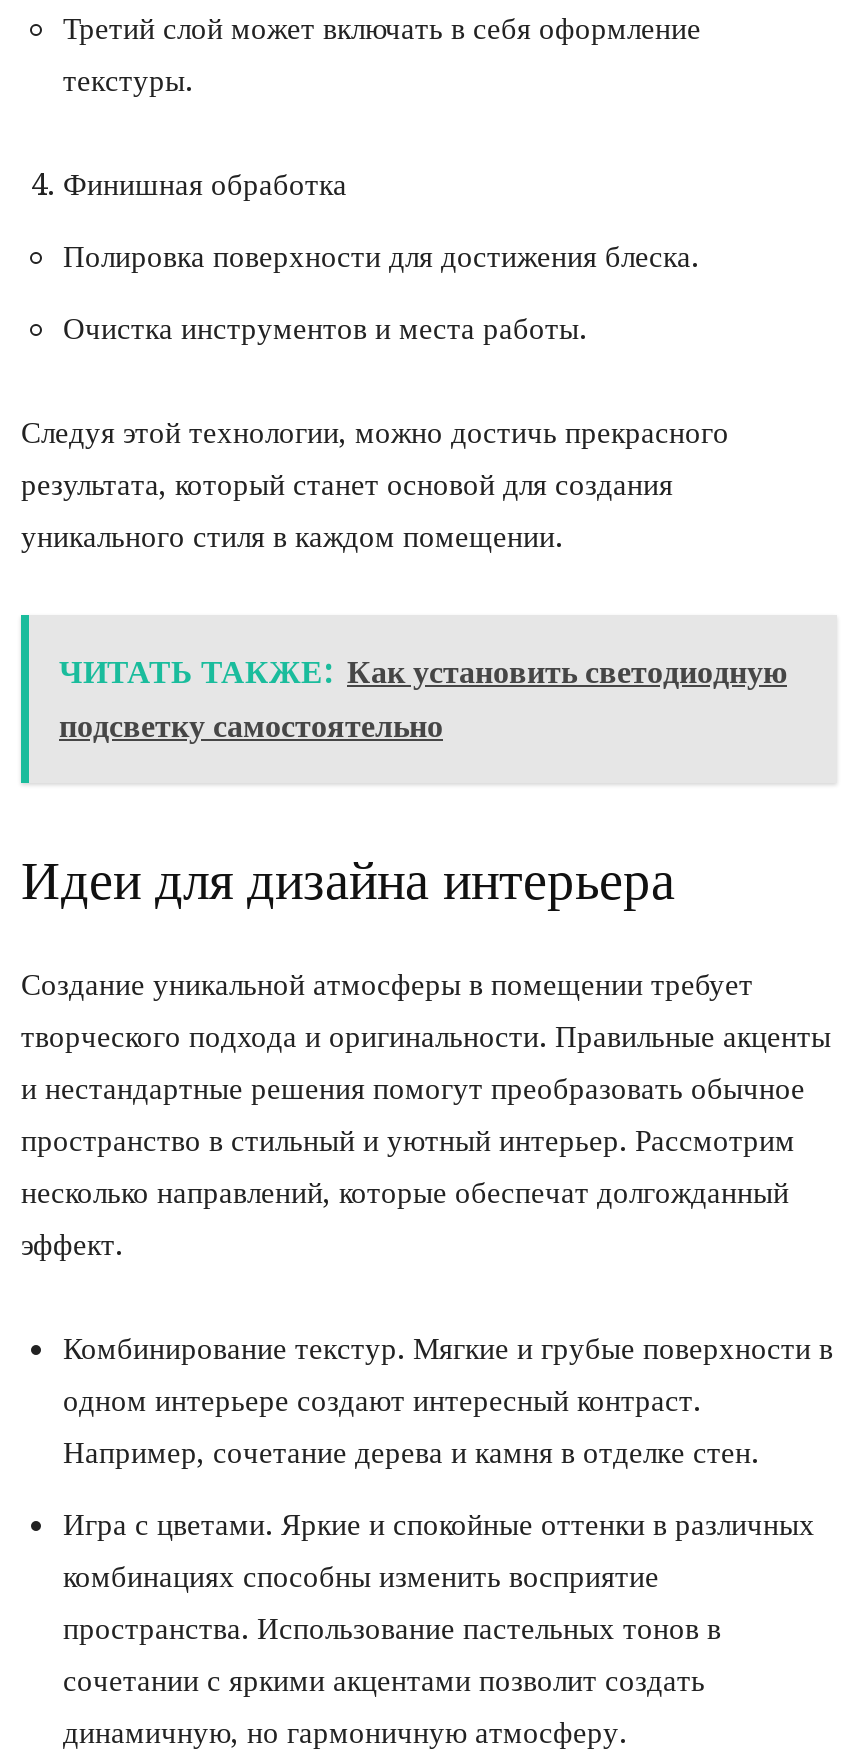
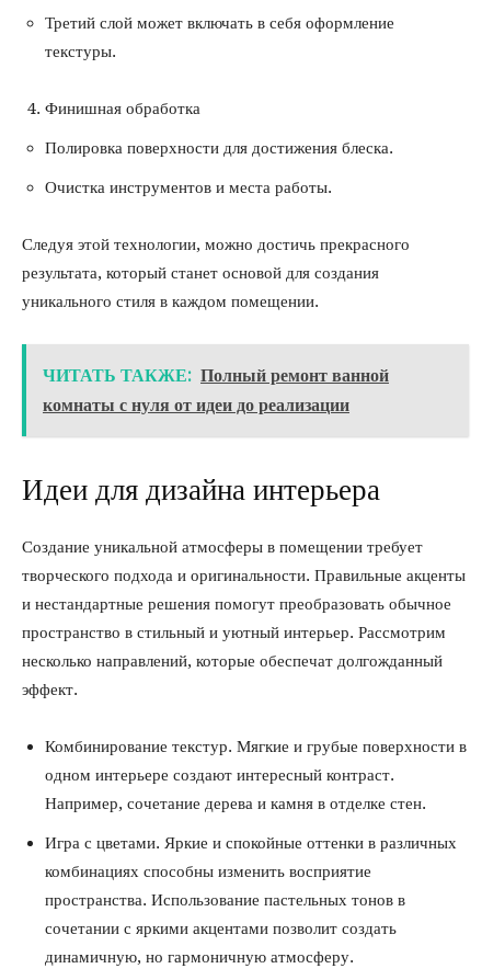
- ЧИТАТЬ ТАКЖЕ: Как установить светодиодную
- подсветку самостоятельно
+ ЧИТАТЬ ТАКЖЕ: Полный ремонт ванной
+ комнаты с нуля от идеи до реализации
